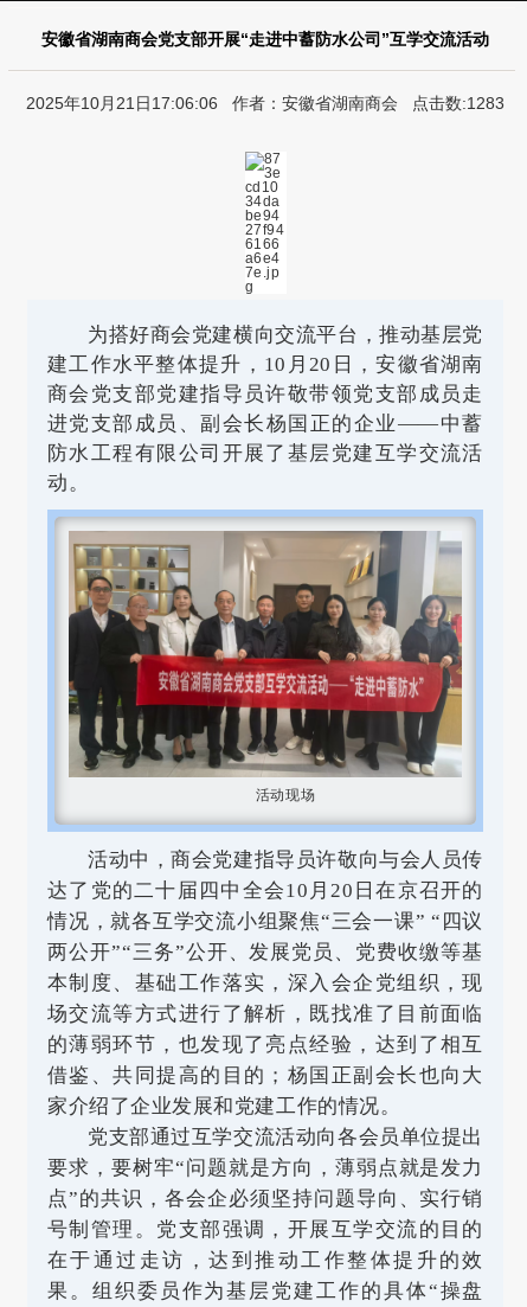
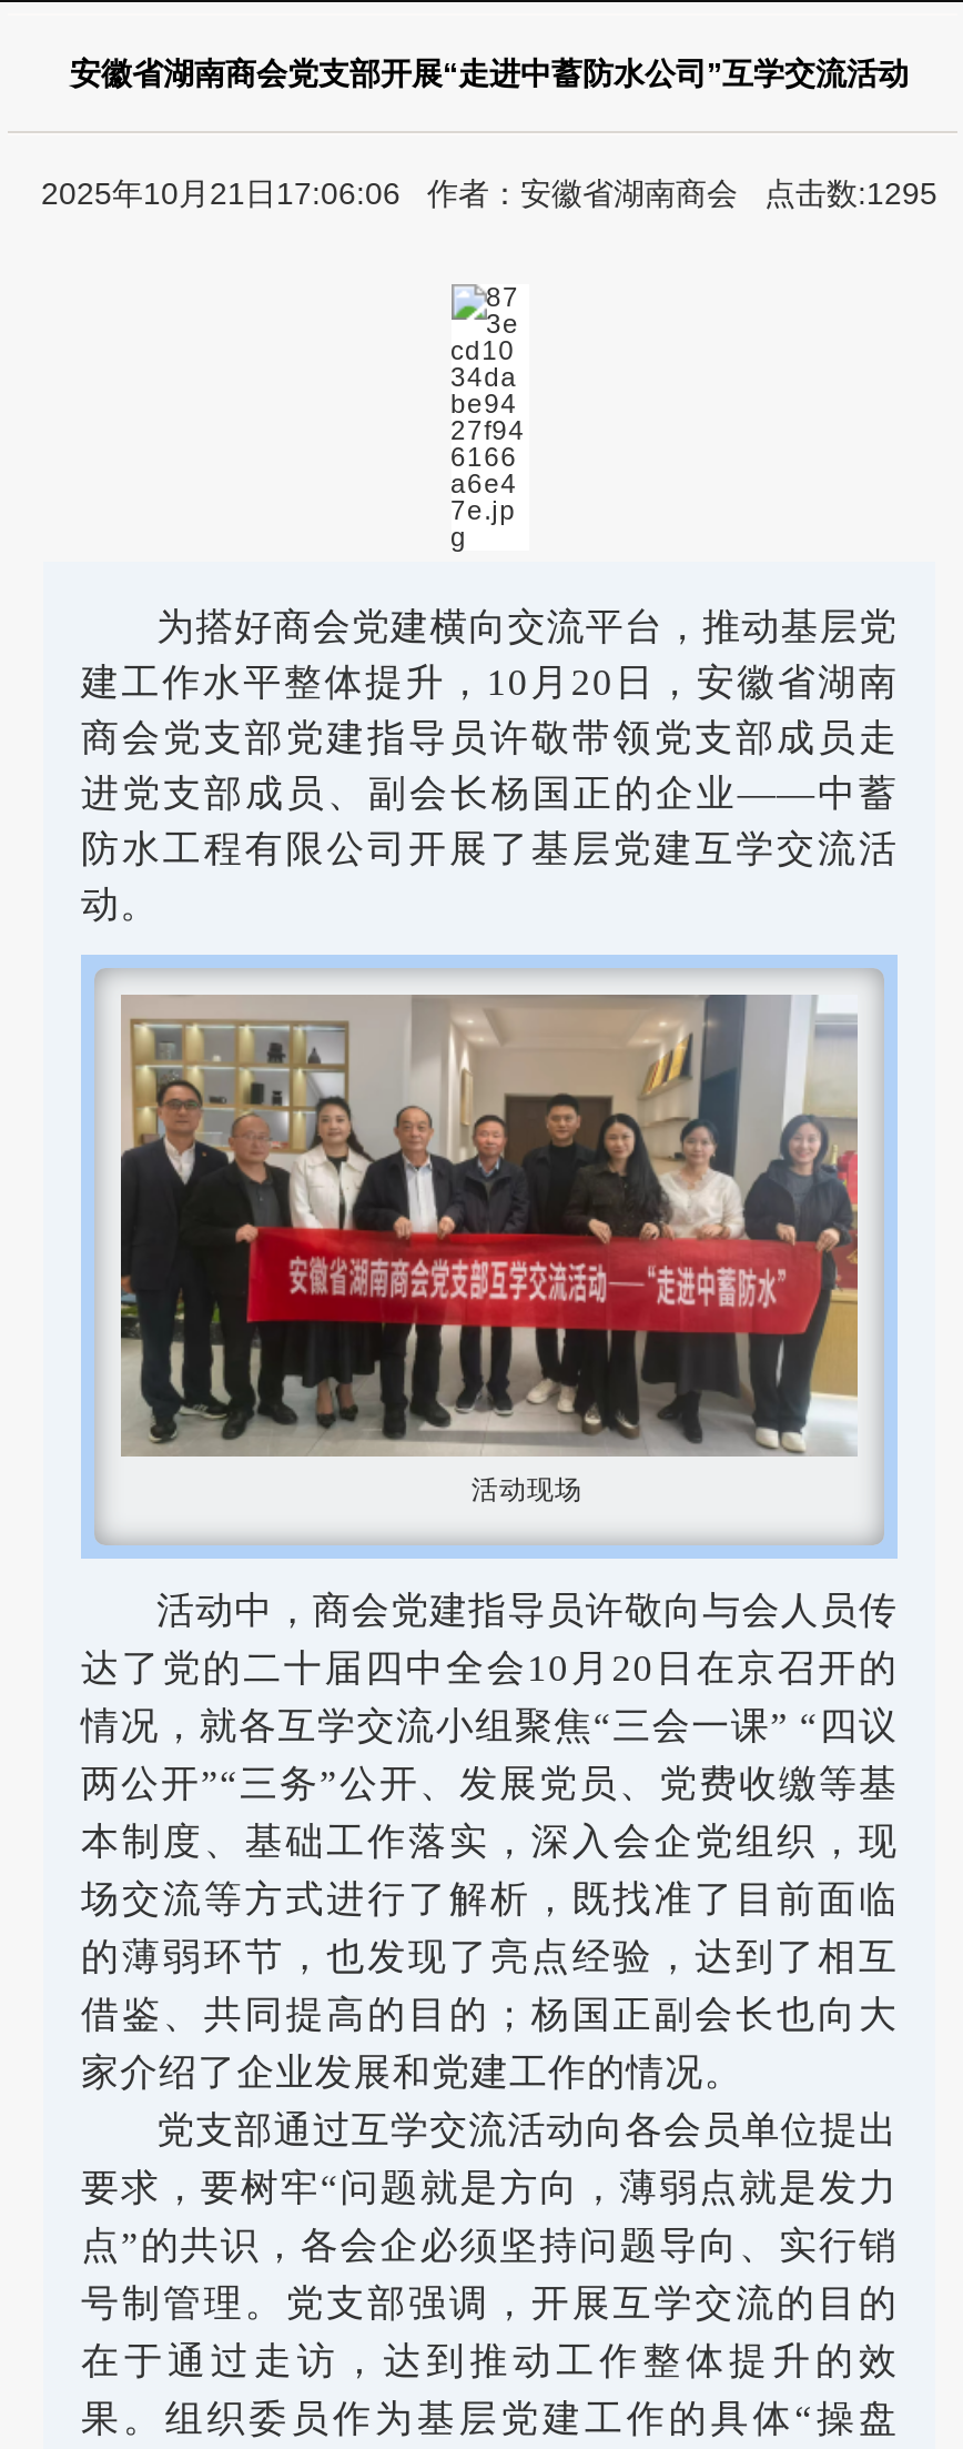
- 2025年10月21日17:06:06 作者：安徽省湖南商会 点击数:1283
+ 2025年10月21日17:06:06 作者：安徽省湖南商会 点击数:1295
